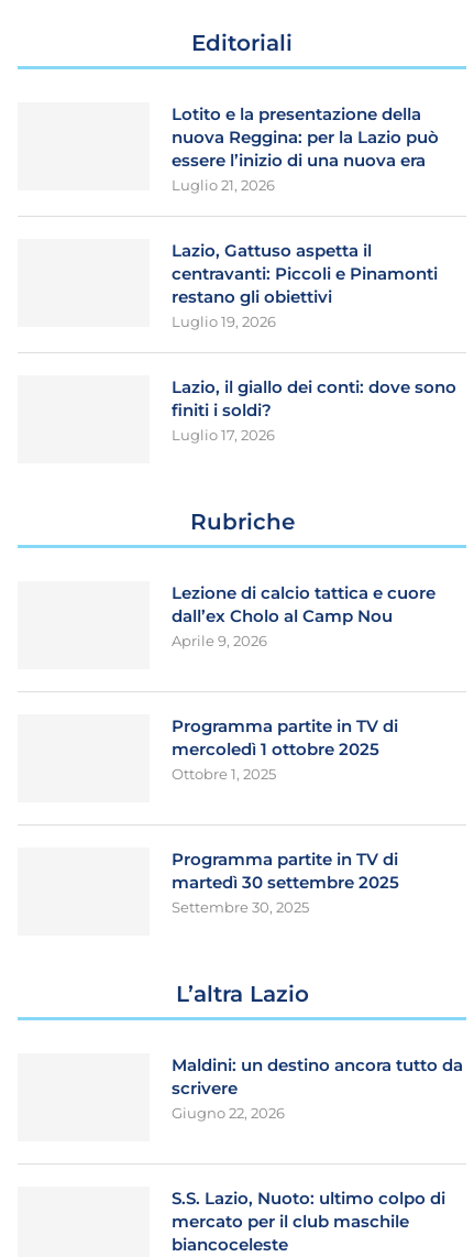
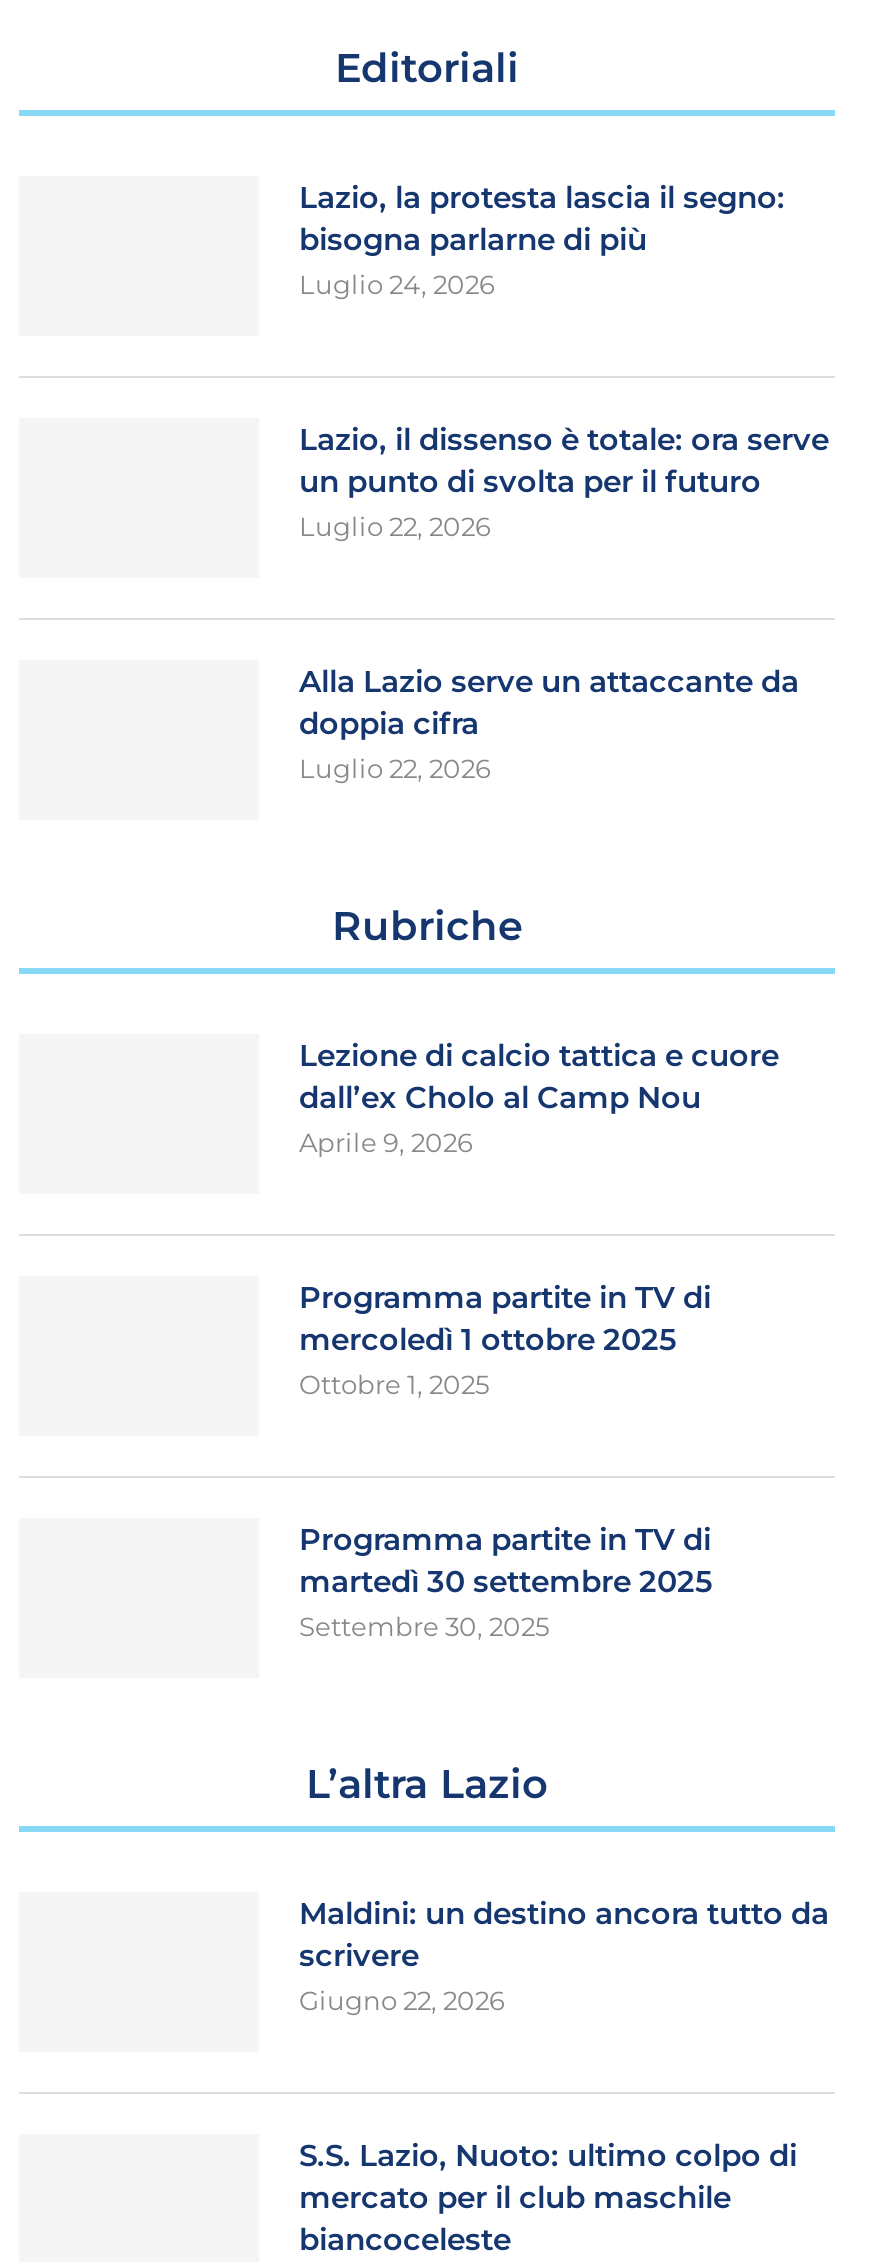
- Lotito e la presentazione della
- nuova Reggina: per la Lazio può
- essere l’inizio di una nuova era
- Luglio 21, 2026
+ Lazio, la protesta lascia il segno:
+ bisogna parlarne di più
+ Luglio 24, 2026

- Lazio, Gattuso aspetta il
- centravanti: Piccoli e Pinamonti
- restano gli obiettivi
- Luglio 19, 2026
+ Lazio, il dissenso è totale: ora serve
+ un punto di svolta per il futuro
+ Luglio 22, 2026

- Lazio, il giallo dei conti: dove sono
- finiti i soldi?
- Luglio 17, 2026
+ Alla Lazio serve un attaccante da
+ doppia cifra
+ Luglio 22, 2026
